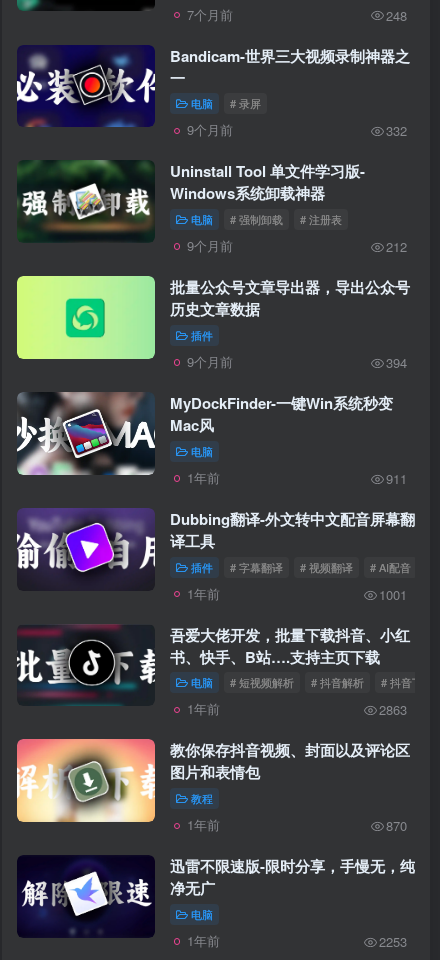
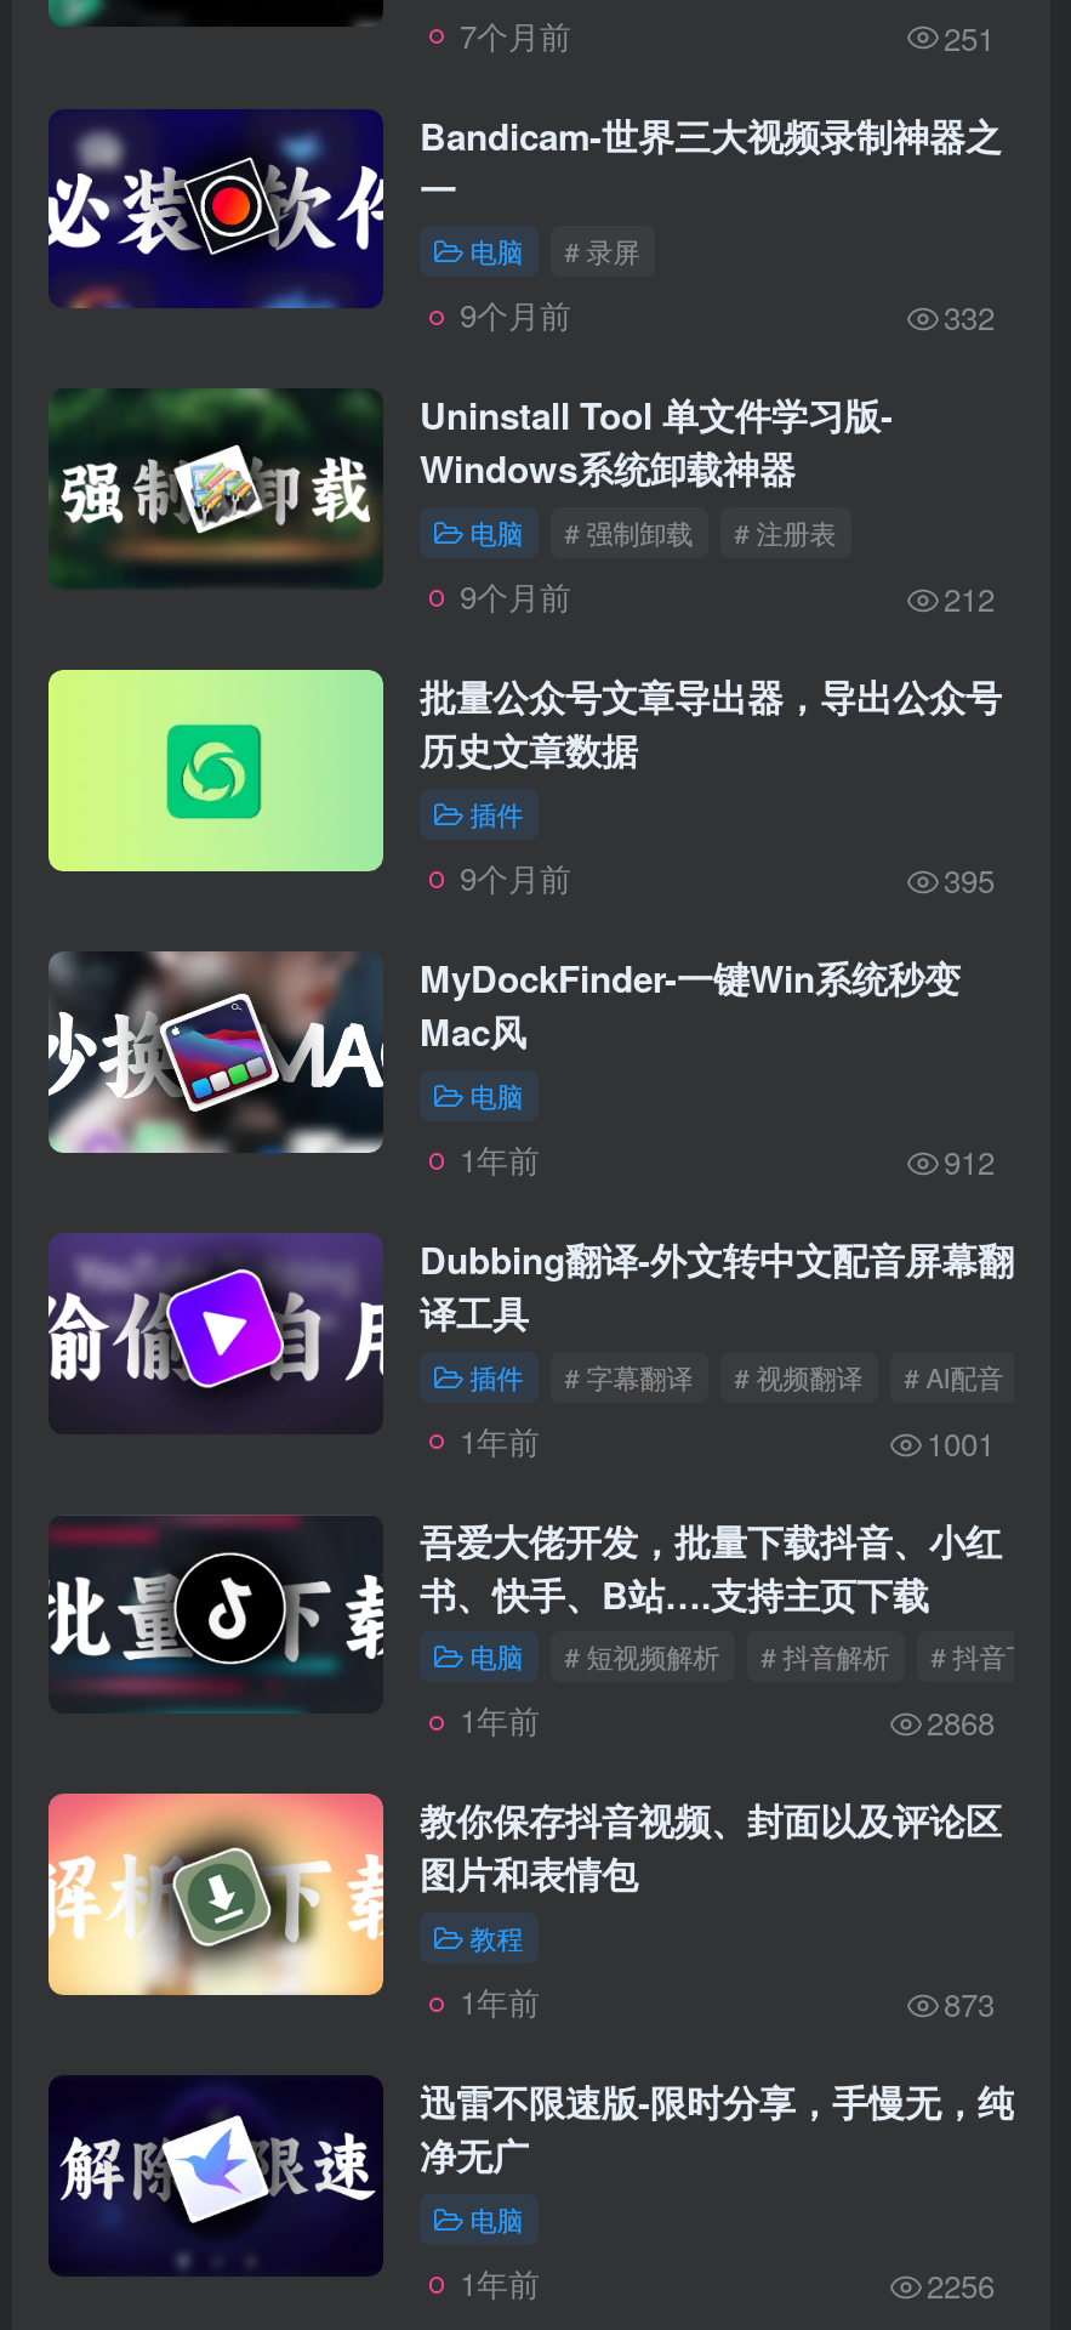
- 248
+ 251

- 394
+ 395

- 911
+ 912

- 2863
+ 2868

- 870
+ 873

- 2253
+ 2256
